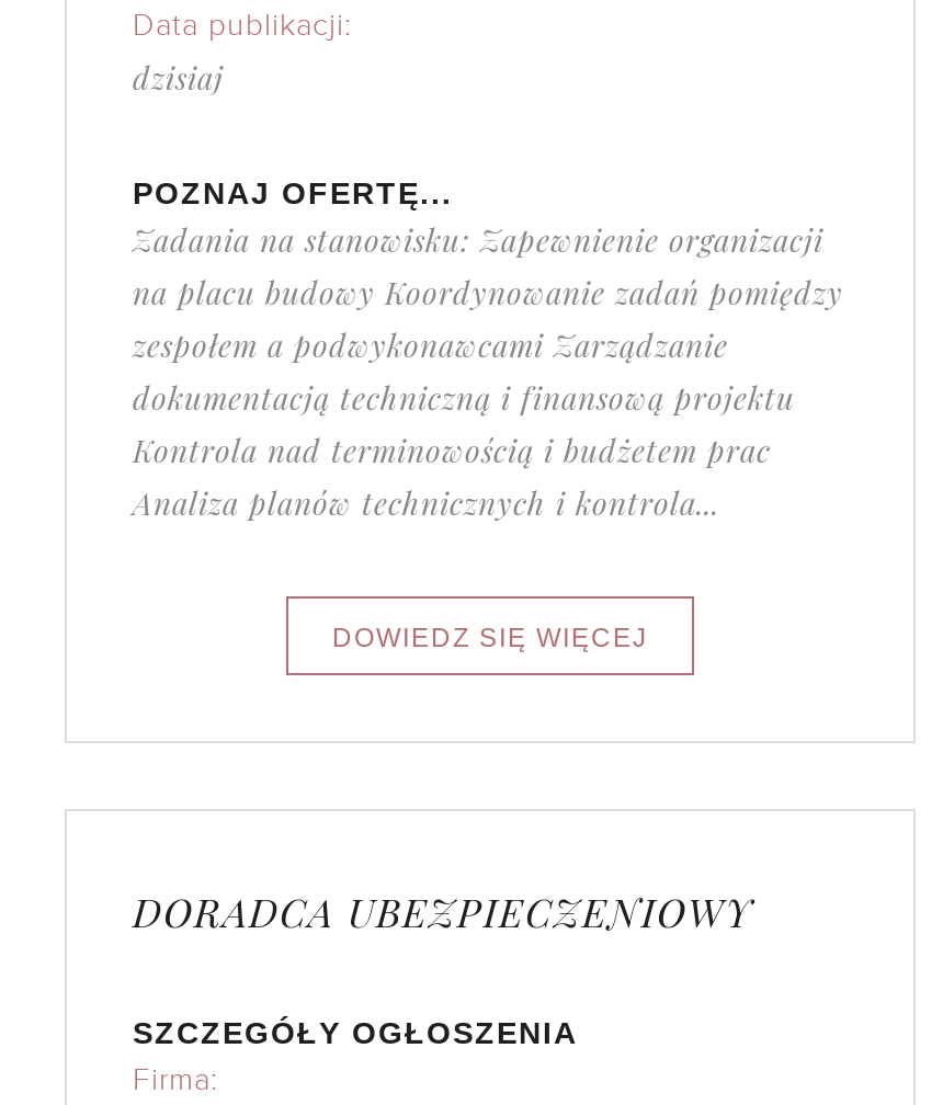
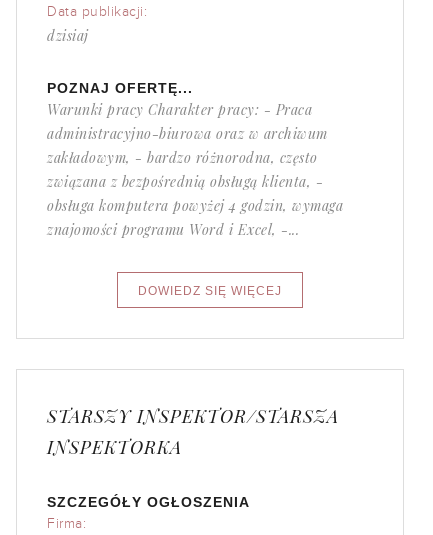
- Zadania na stanowisku: Zapewnienie organizacji
- na placu budowy Koordynowanie zadań pomiędzy
- zespołem a podwykonawcami Zarządzanie
- dokumentacją techniczną i finansową projektu
- Kontrola nad terminowością i budżetem prac
- Analiza planów technicznych i kontrola...
+ Warunki pracy Charakter pracy: - Praca
+ administracyjno-biurowa oraz w archiwum
+ zakładowym, - bardzo różnorodna, często
+ związana z bezpośrednią obsługą klienta, -
+ obsługa komputera powyżej 4 godzin, wymaga
+ znajomości programu Word i Excel, -...

- DORADCA UBEZPIECZENIOWY
+ STARSZY INSPEKTOR/STARSZA
+ INSPEKTORKA
